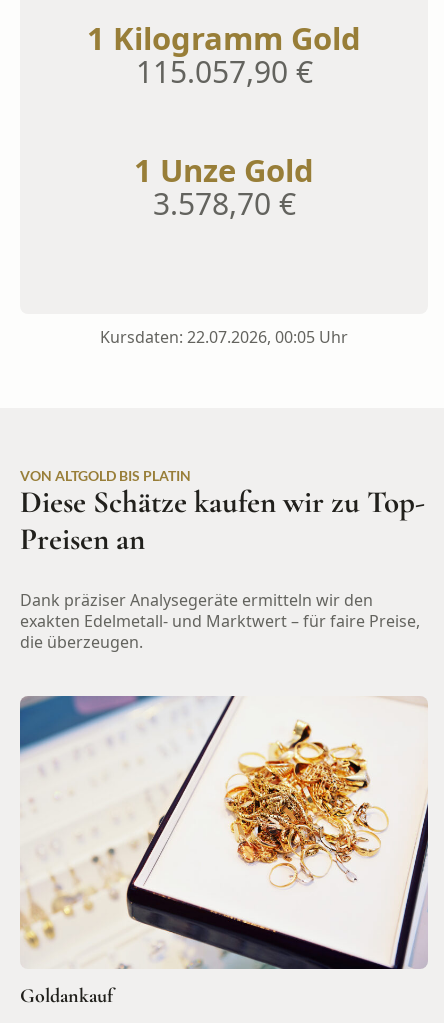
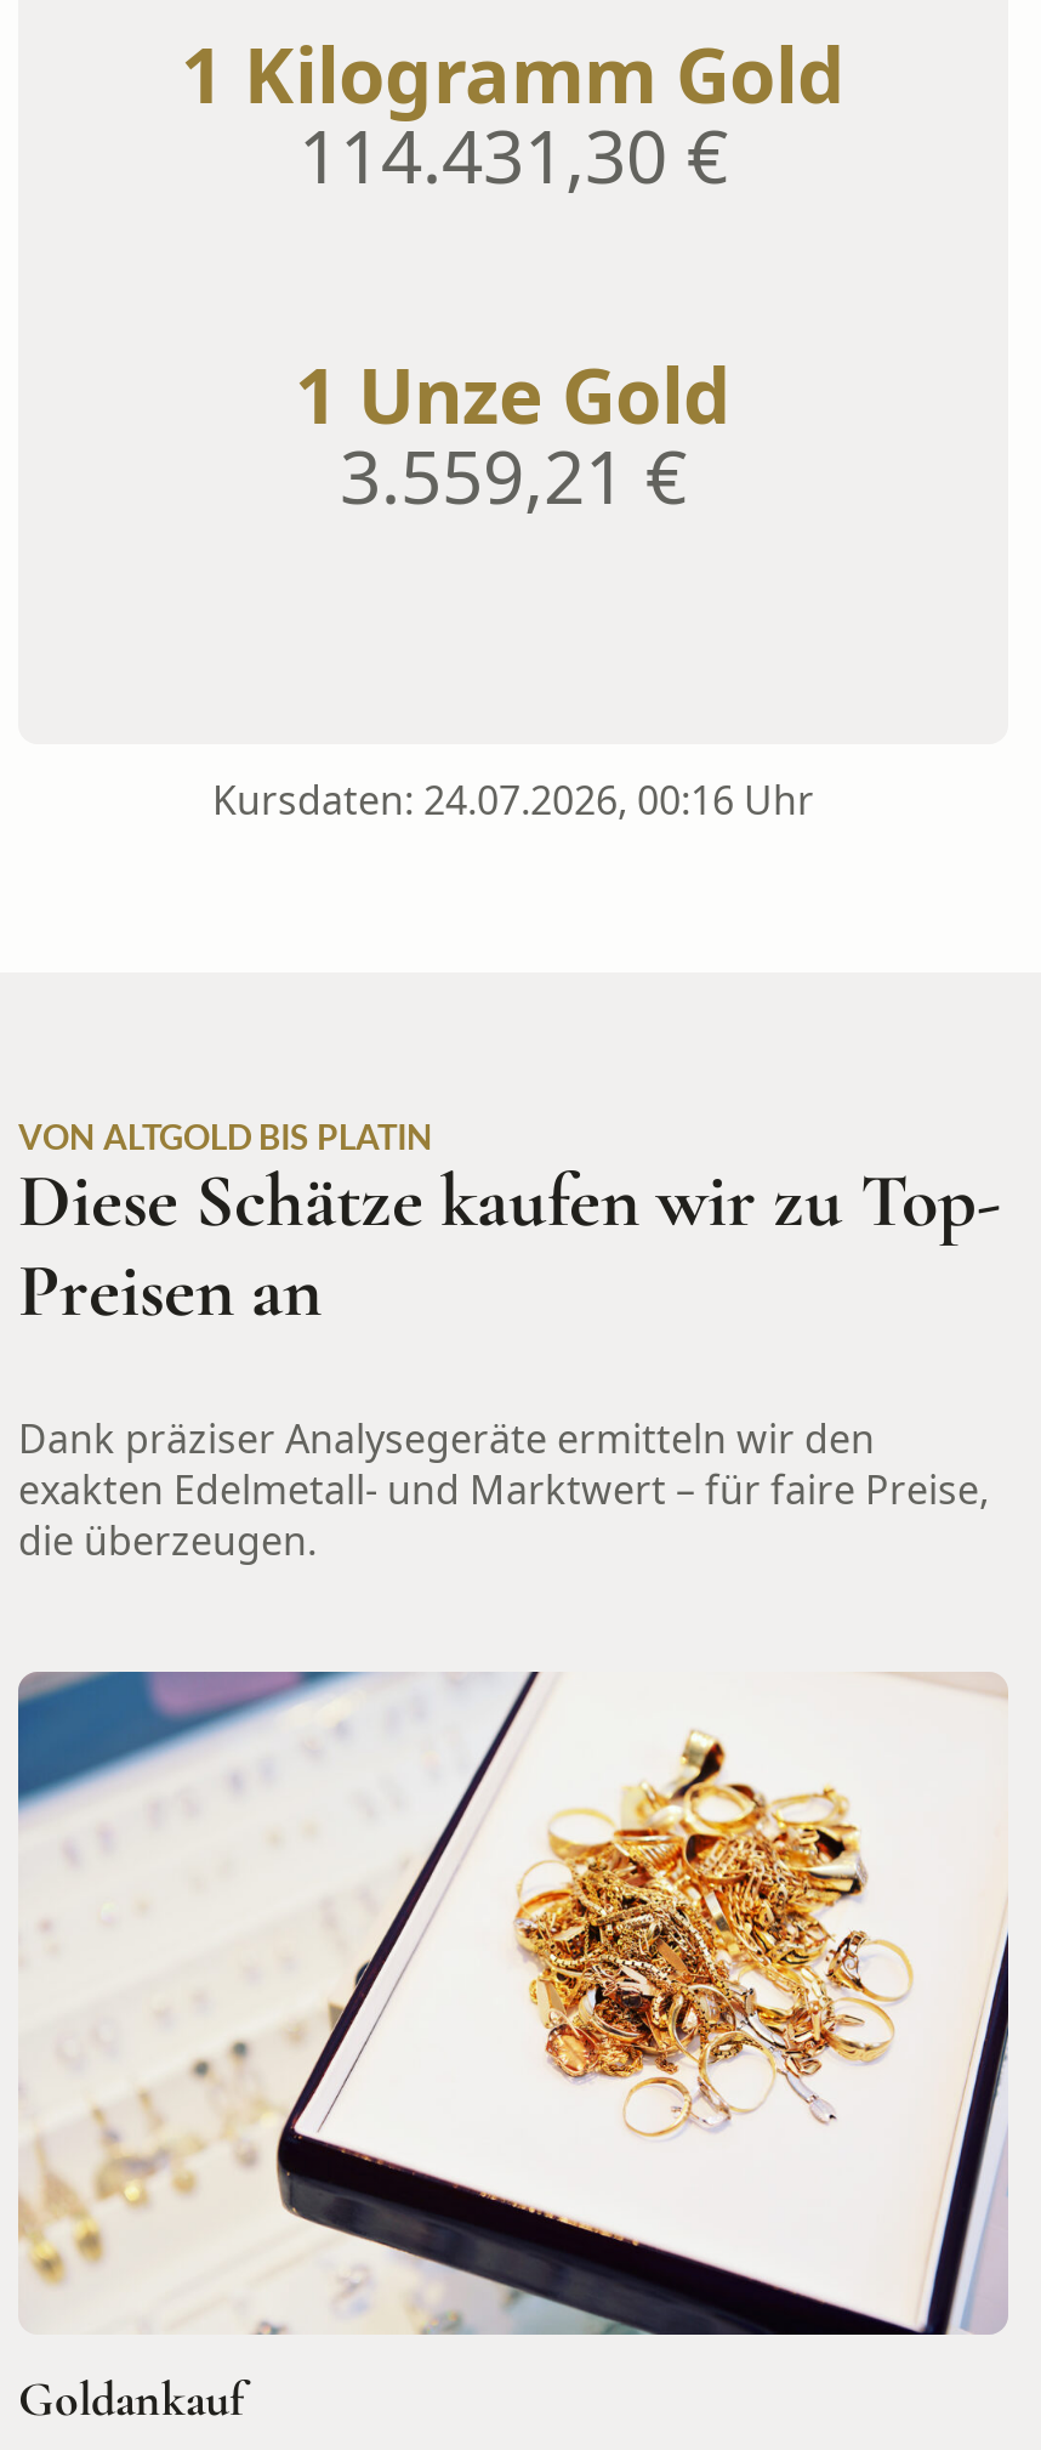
- 115.057,90 €
+ 114.431,30 €

- 3.578,70 €
+ 3.559,21 €

- Kursdaten: 22.07.2026, 00:05 Uhr
+ Kursdaten: 24.07.2026, 00:16 Uhr
